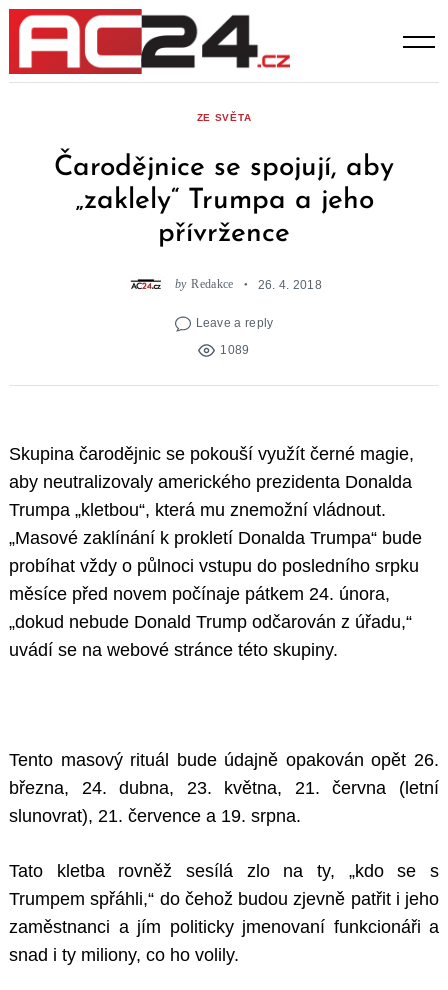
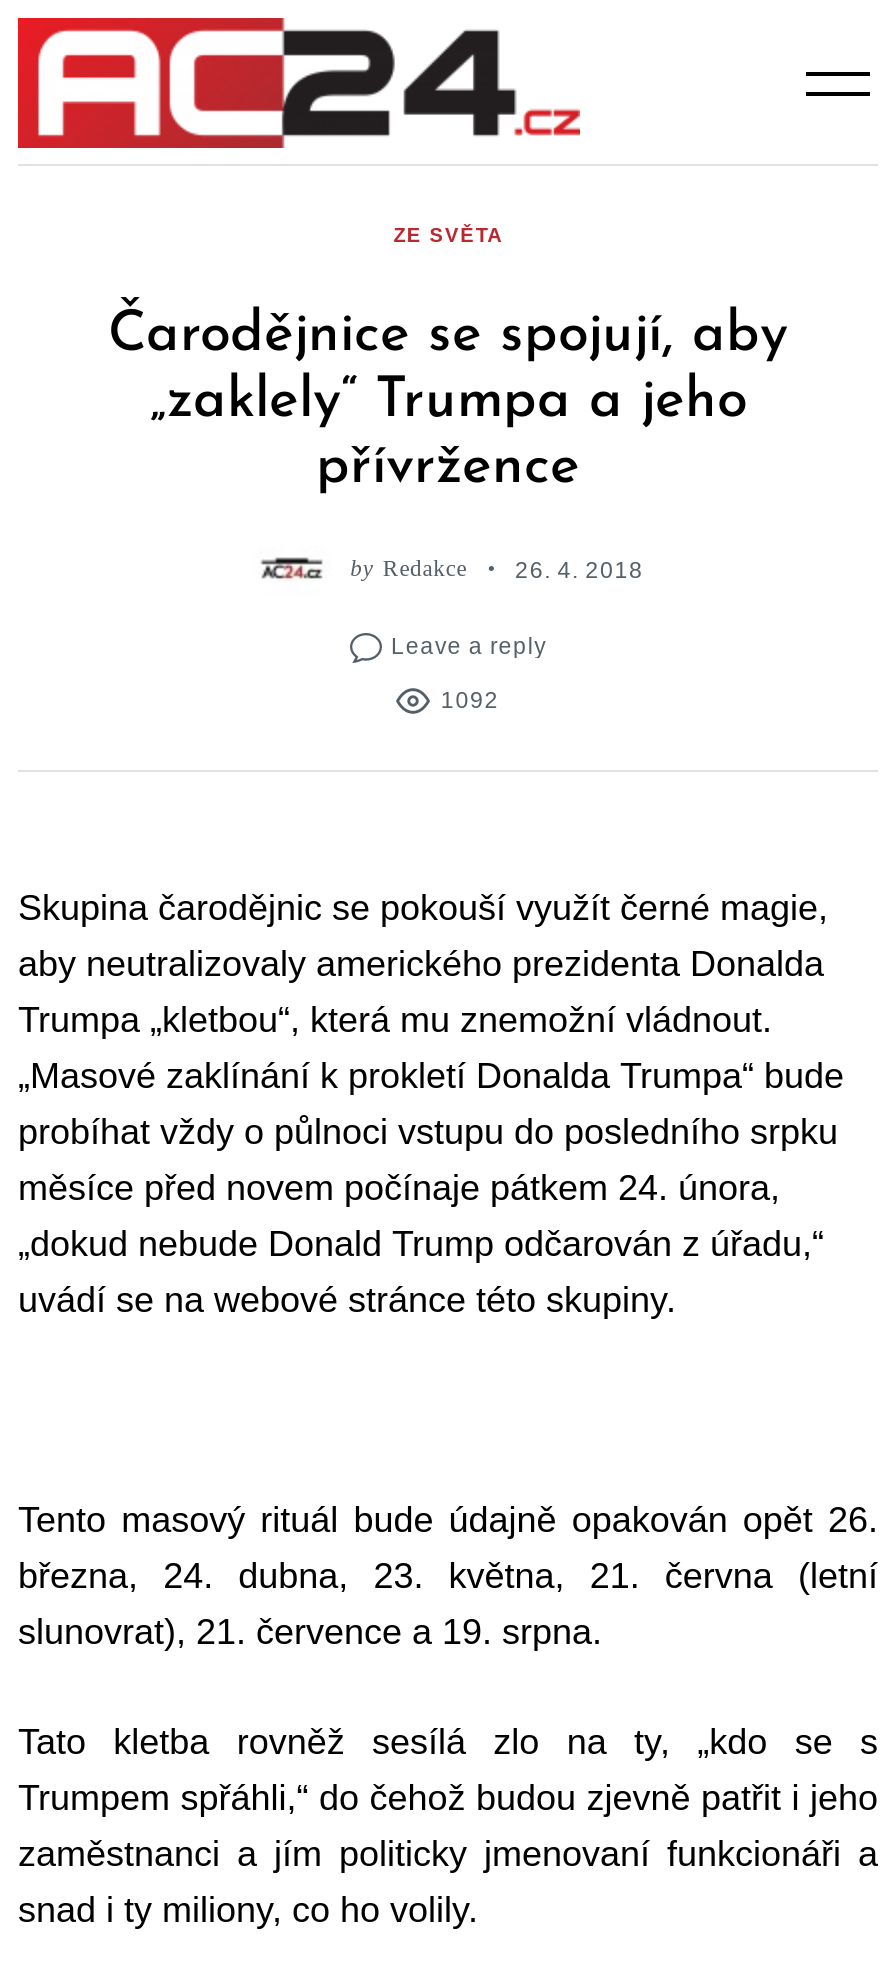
- 1089
+ 1092
